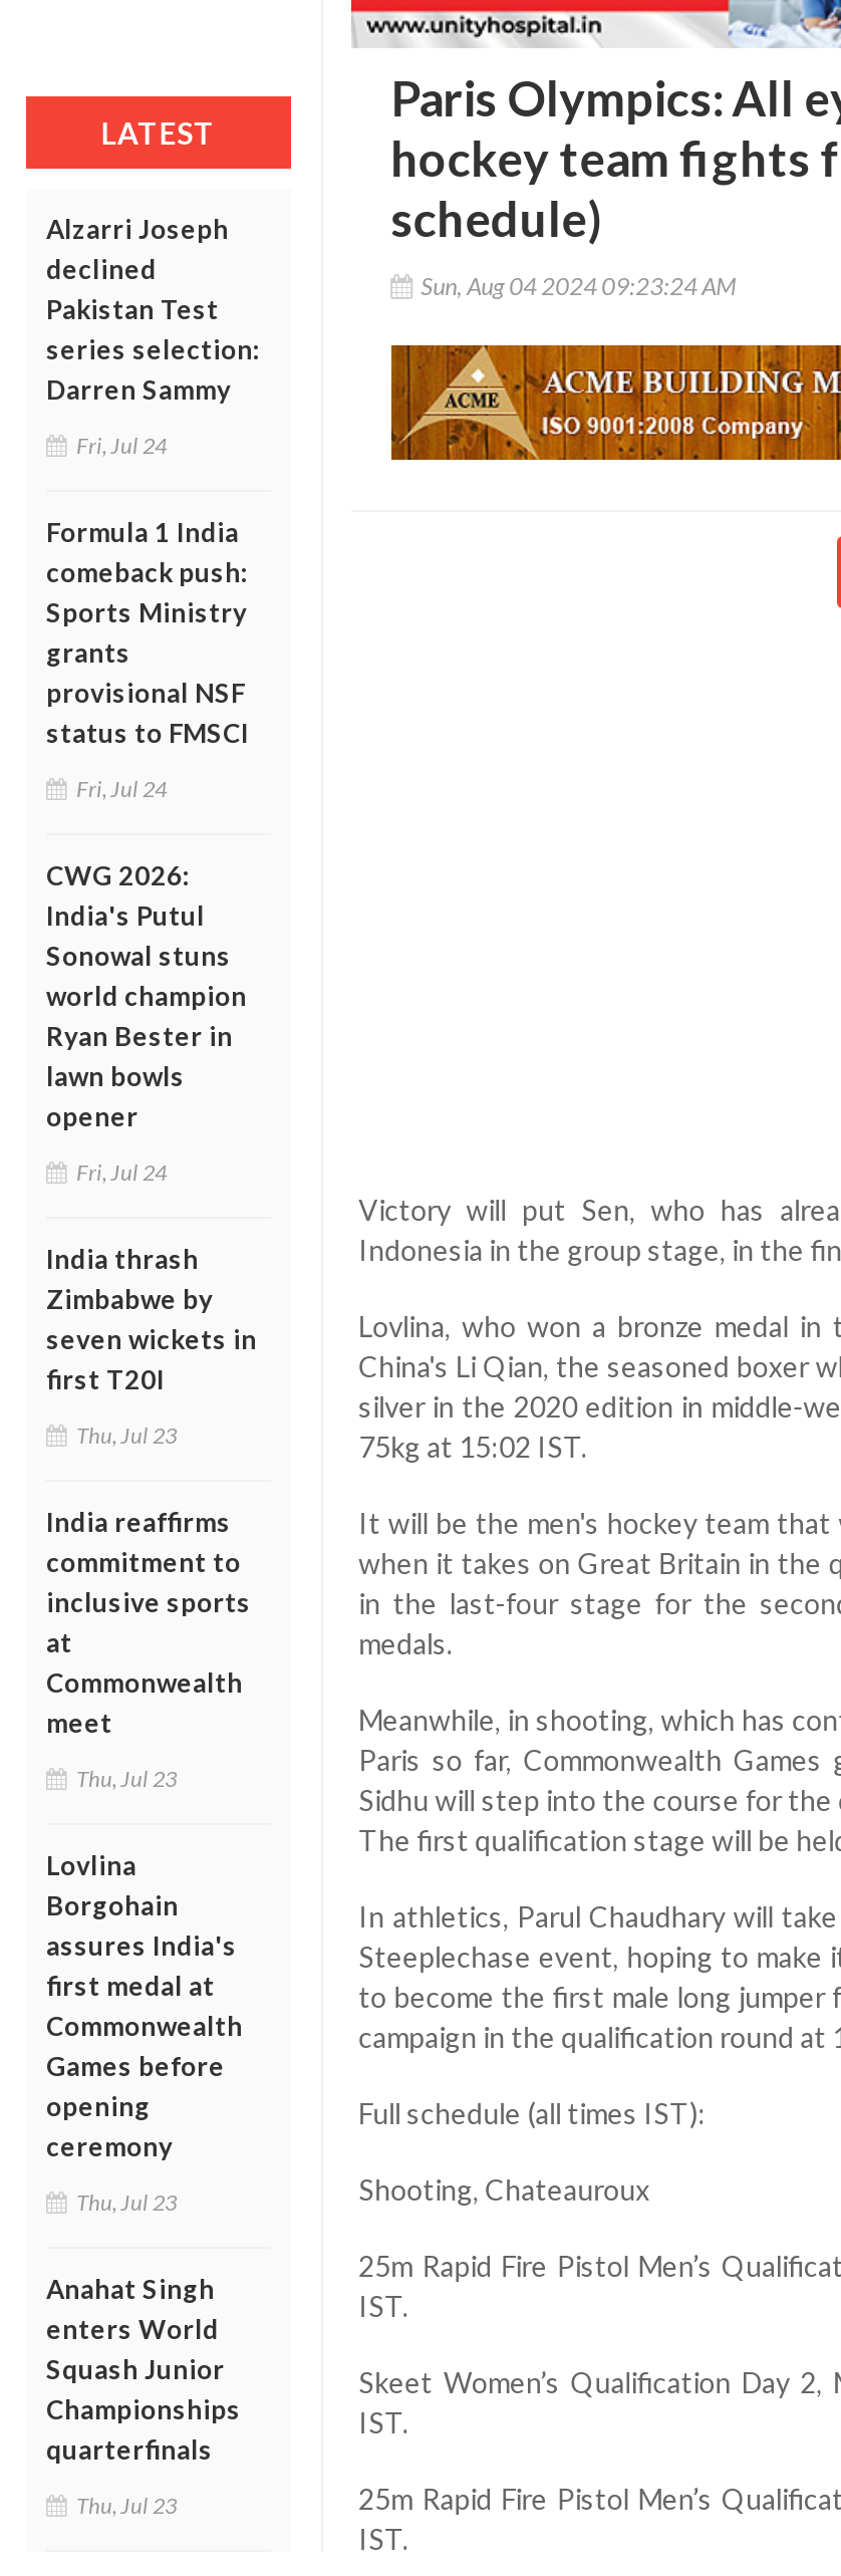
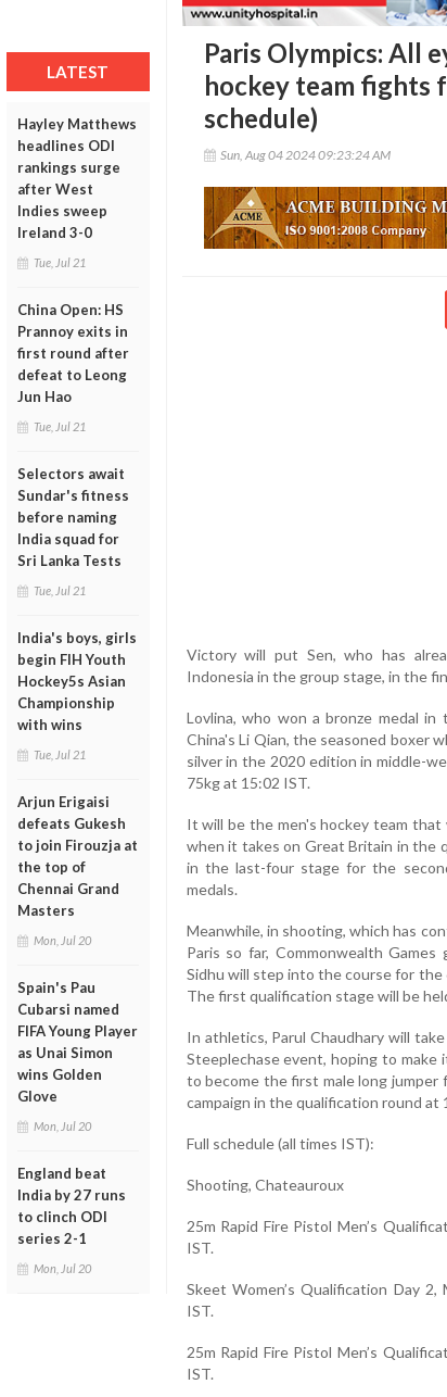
- Alzarri Joseph
- declined
- Pakistan Test
- series selection:
- Darren Sammy
+ Hayley Matthews
+ headlines ODI
+ rankings surge
+ after West
+ Indies sweep
+ Ireland 3-0

- Fri, Jul 24
+ Tue, Jul 21

- Formula 1 India
- comeback push:
- Sports Ministry
- grants
- provisional NSF
- status to FMSCI
+ China Open: HS
+ Prannoy exits in
+ first round after
+ defeat to Leong
+ Jun Hao

- Fri, Jul 24
+ Tue, Jul 21

- CWG 2026:
- India's Putul
- Sonowal stuns
- world champion
- Ryan Bester in
- lawn bowls
- opener
+ Selectors await
+ Sundar's fitness
+ before naming
+ India squad for
+ Sri Lanka Tests

- Fri, Jul 24
+ Tue, Jul 21

- India thrash
- Zimbabwe by
- seven wickets in
- first T20I
+ India's boys, girls
+ begin FIH Youth
+ Hockey5s Asian
+ Championship
+ with wins

- Thu, Jul 23
+ Tue, Jul 21

- India reaffirms
- commitment to
- inclusive sports
- at
- Commonwealth
- meet
+ Arjun Erigaisi
+ defeats Gukesh
+ to join Firouzja at
+ the top of
+ Chennai Grand
+ Masters

- Thu, Jul 23
+ Mon, Jul 20

- Lovlina
- Borgohain
- assures India's
- first medal at
- Commonwealth
- Games before
- opening
- ceremony
+ Spain's Pau
+ Cubarsi named
+ FIFA Young Player
+ as Unai Simon
+ wins Golden
+ Glove

- Thu, Jul 23
+ Mon, Jul 20

- Anahat Singh
- enters World
- Squash Junior
- Championships
- quarterfinals
+ England beat
+ India by 27 runs
+ to clinch ODI
+ series 2-1

- Thu, Jul 23
+ Mon, Jul 20
